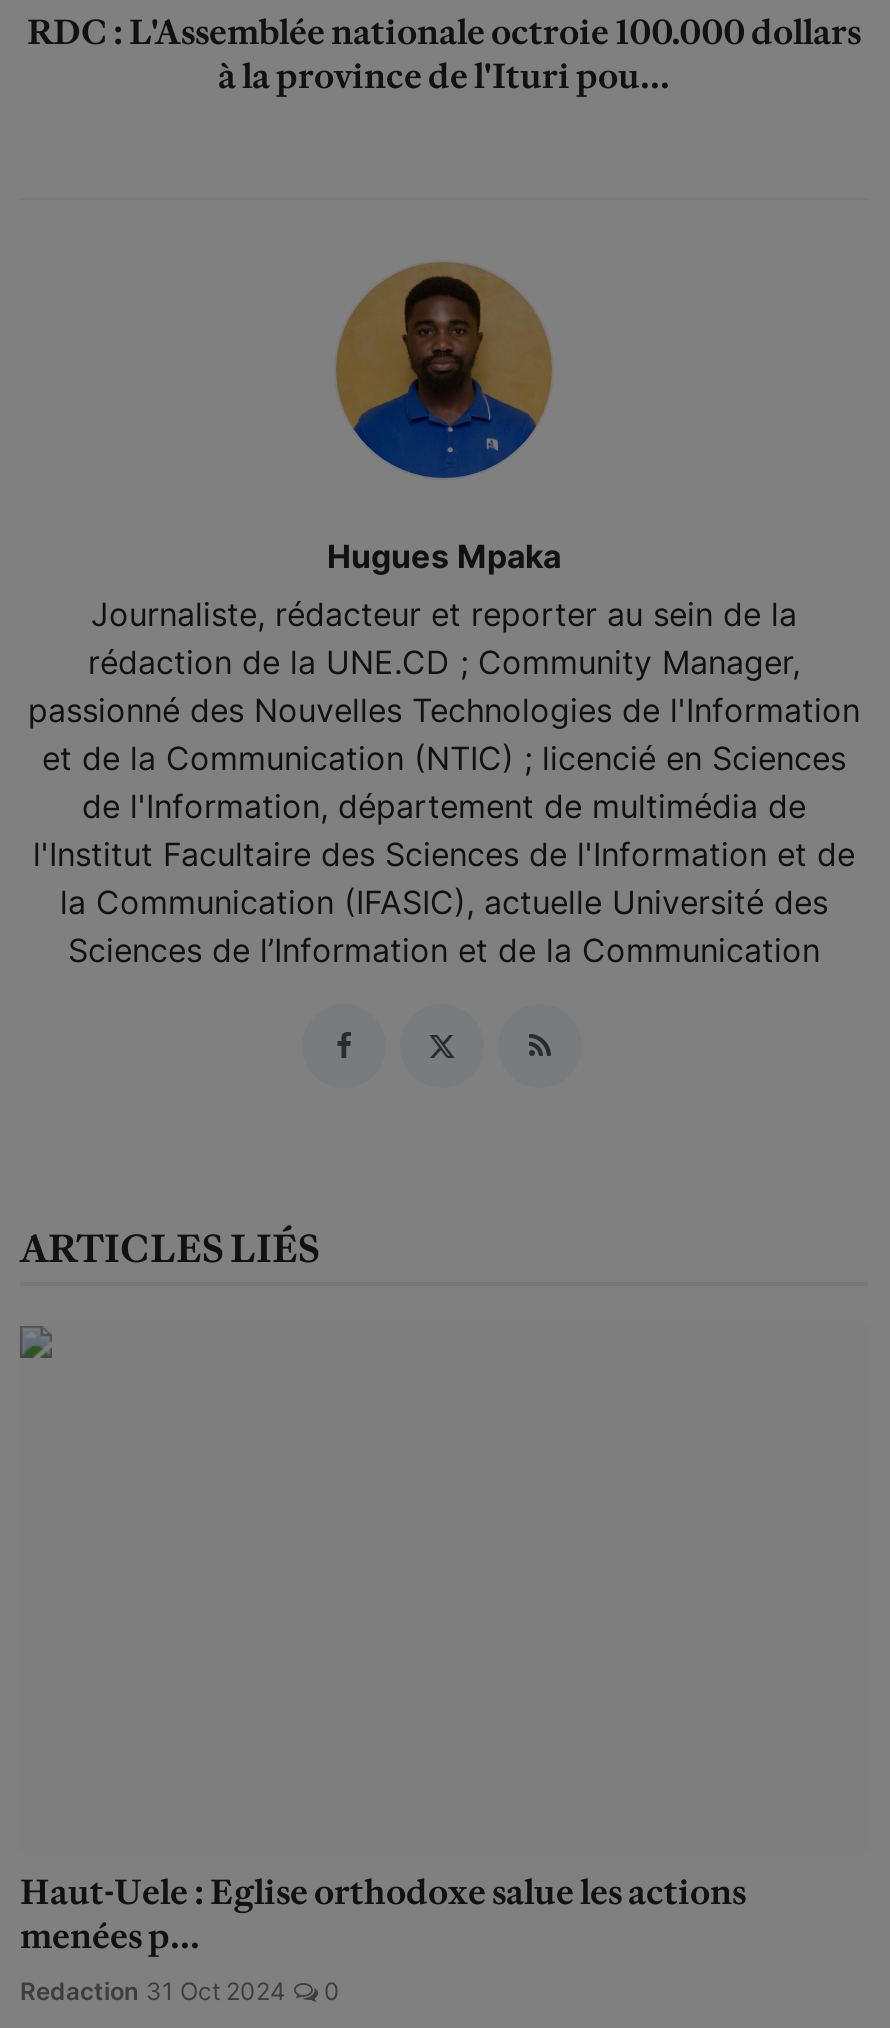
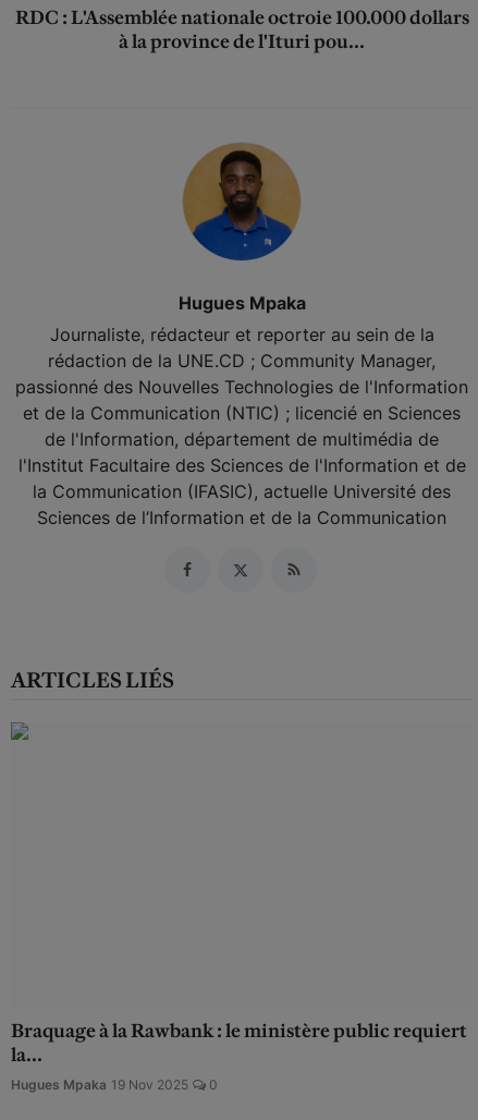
- Haut-Uele : Eglise orthodoxe salue les actions
- menées p...
- Redaction 31 Oct 2024
+ Braquage à la Rawbank : le ministère public requiert
+ la...
+ Hugues Mpaka 19 Nov 2025
